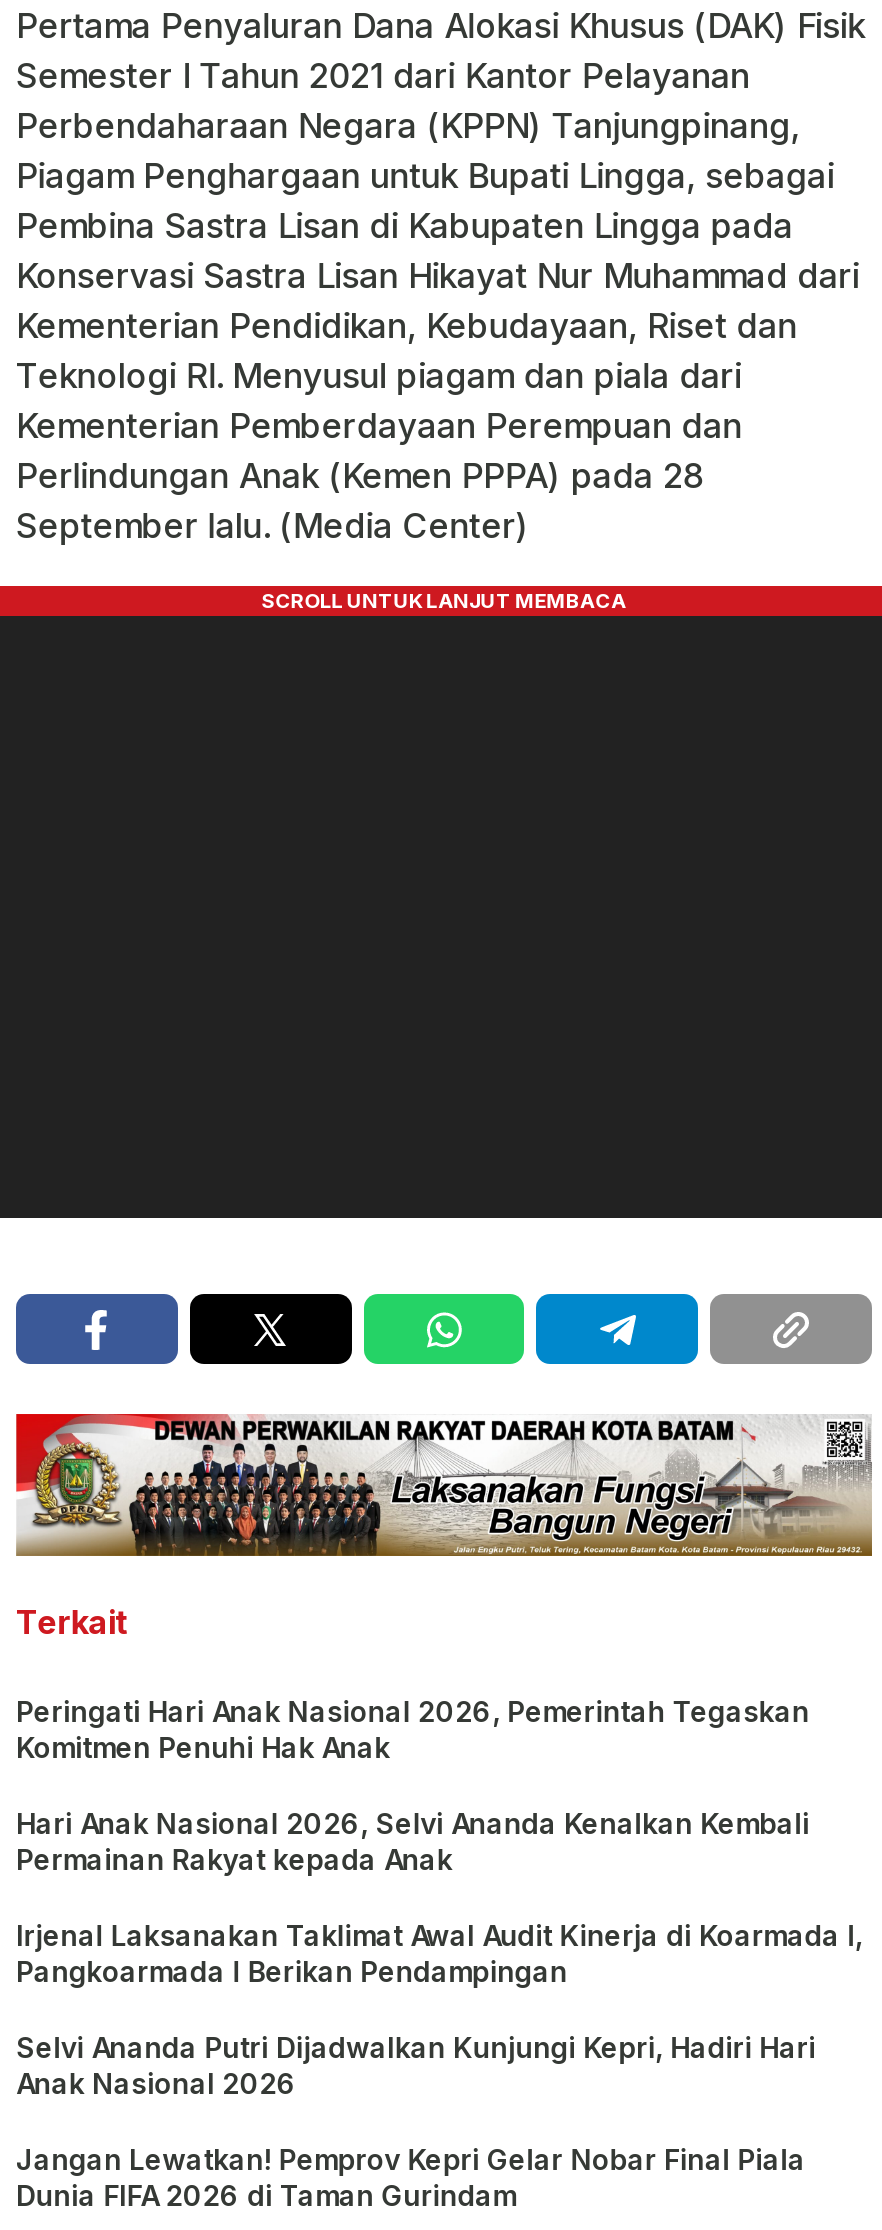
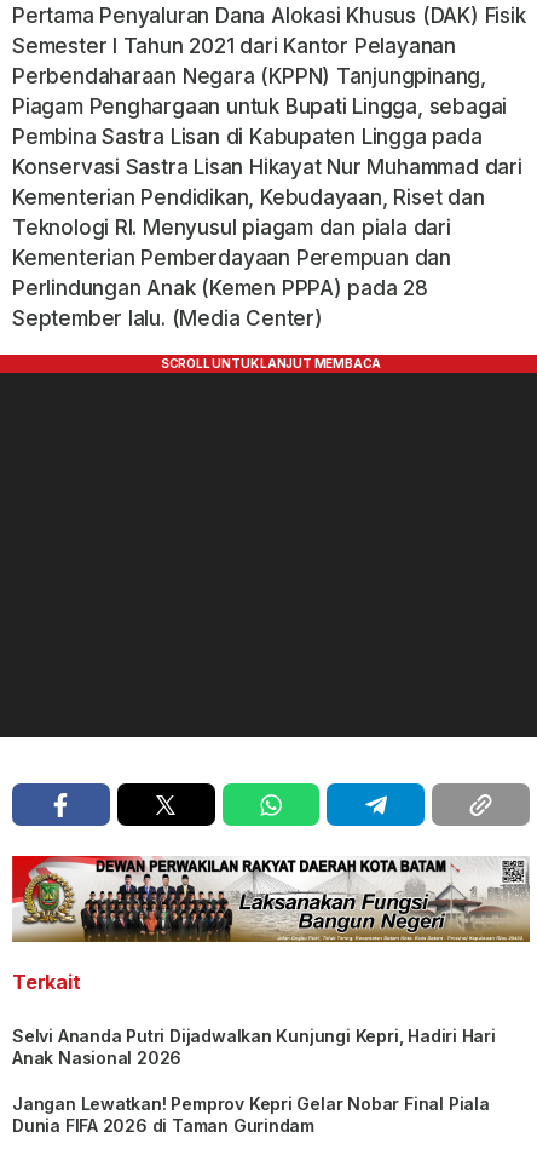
- Peringati Hari Anak Nasional 2026, Pemerintah Tegaskan
- Komitmen Penuhi Hak Anak
- Hari Anak Nasional 2026, Selvi Ananda Kenalkan Kembali
- Permainan Rakyat kepada Anak
- Irjenal Laksanakan Taklimat Awal Audit Kinerja di Koarmada I,
- Pangkoarmada I Berikan Pendampingan
